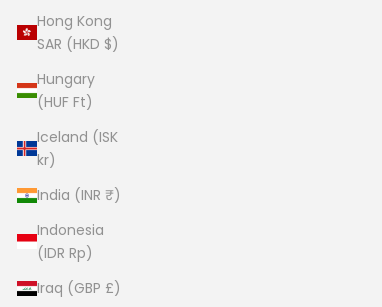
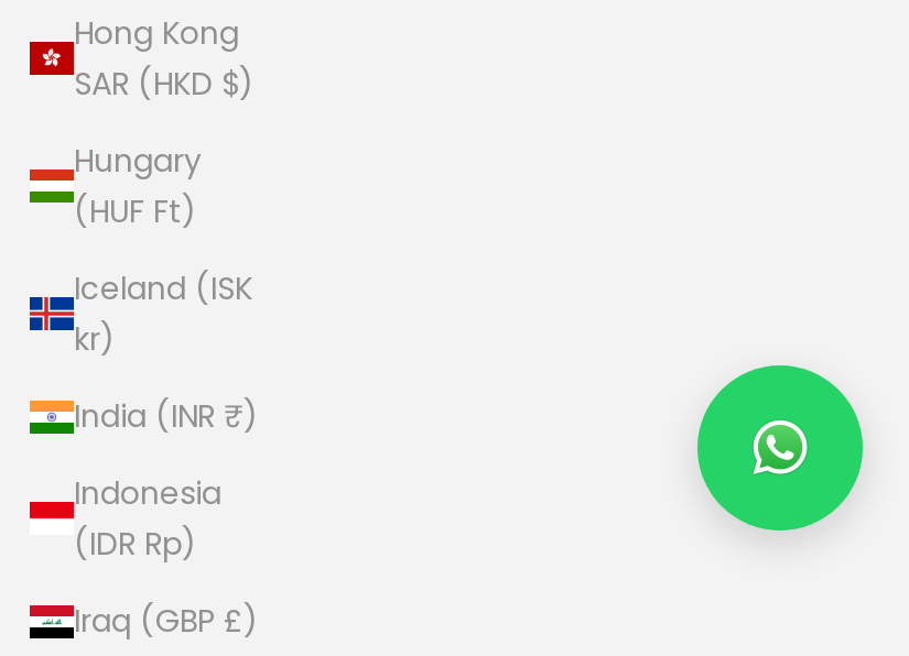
+ [image]
